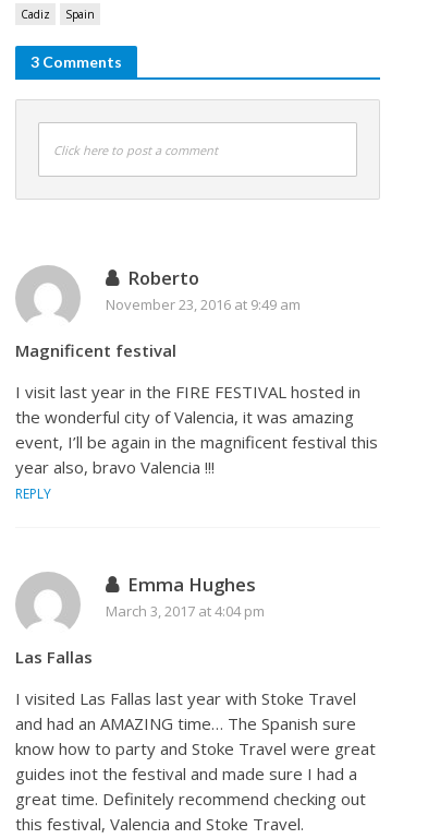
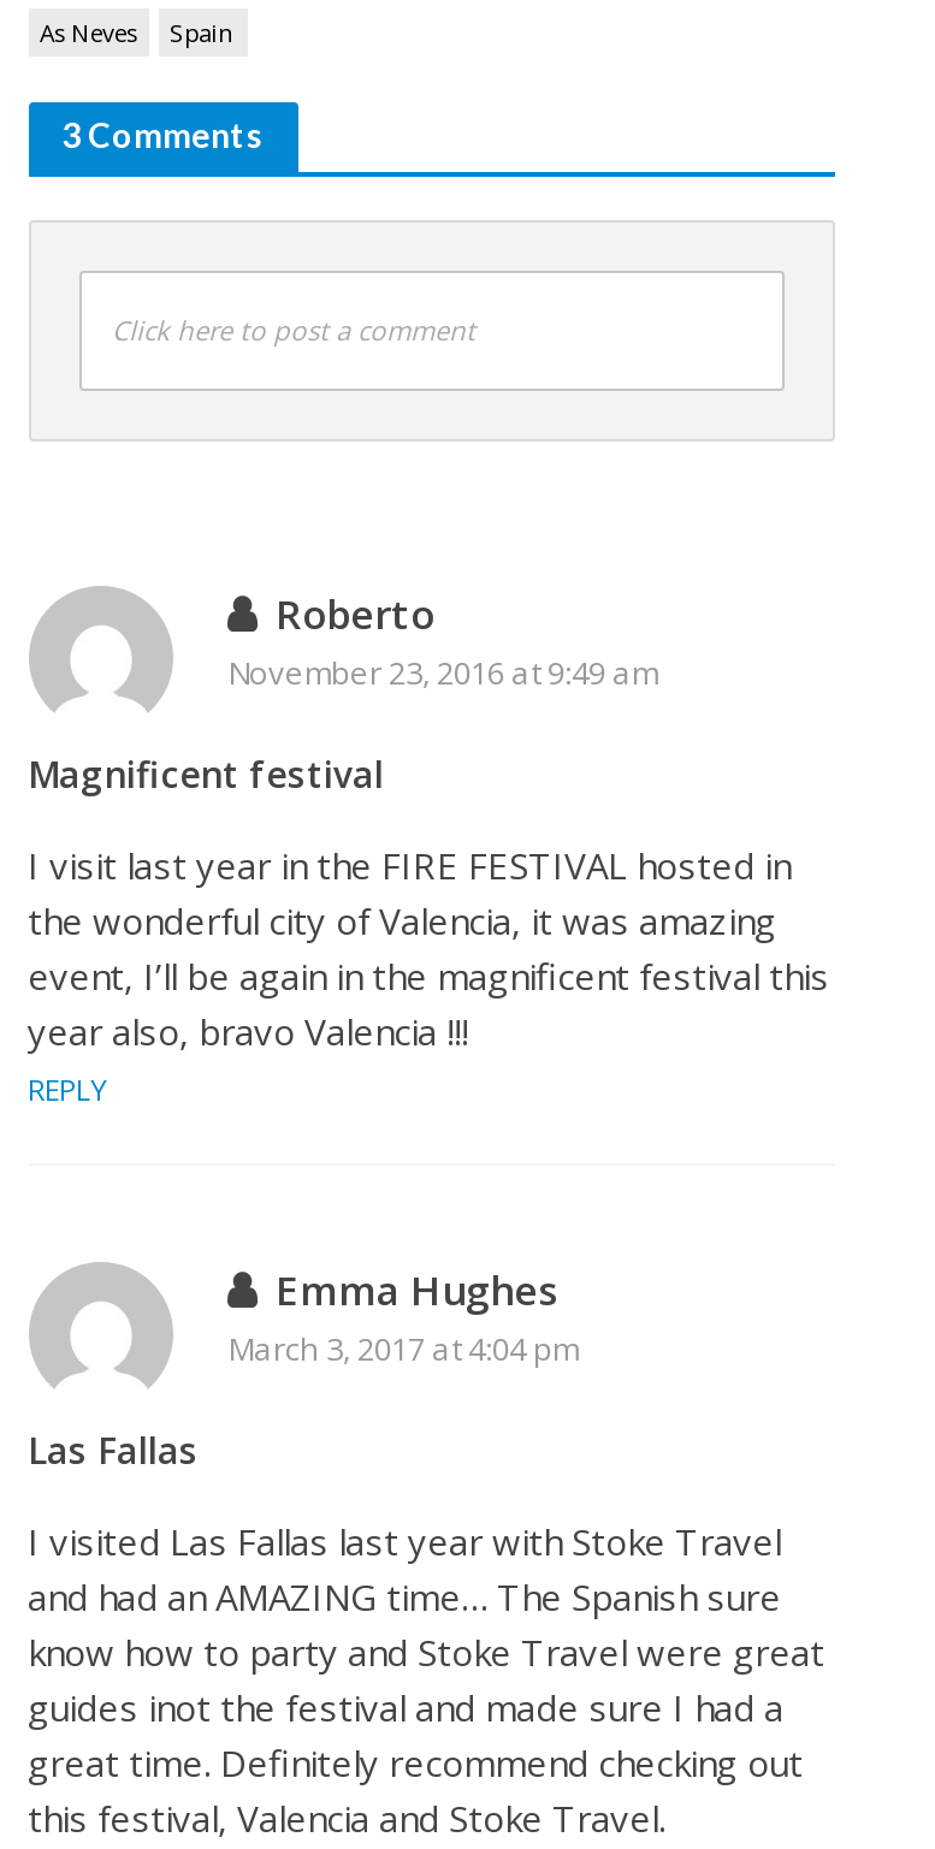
- Cadiz
+ As Neves
